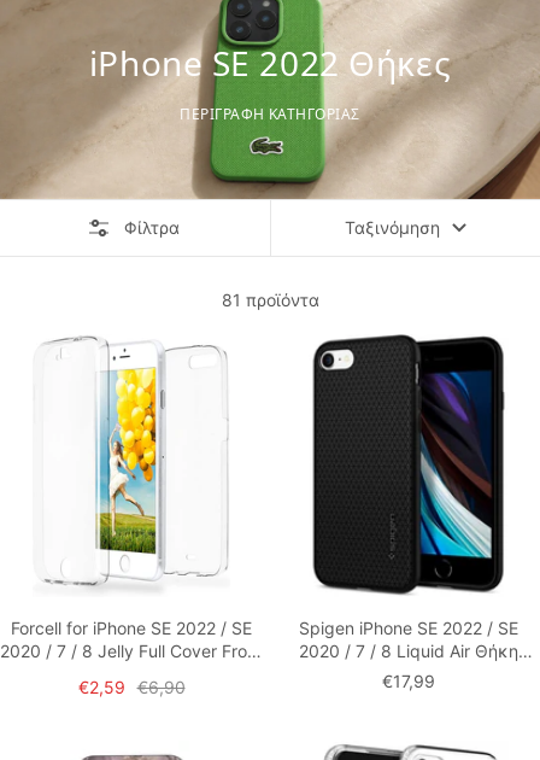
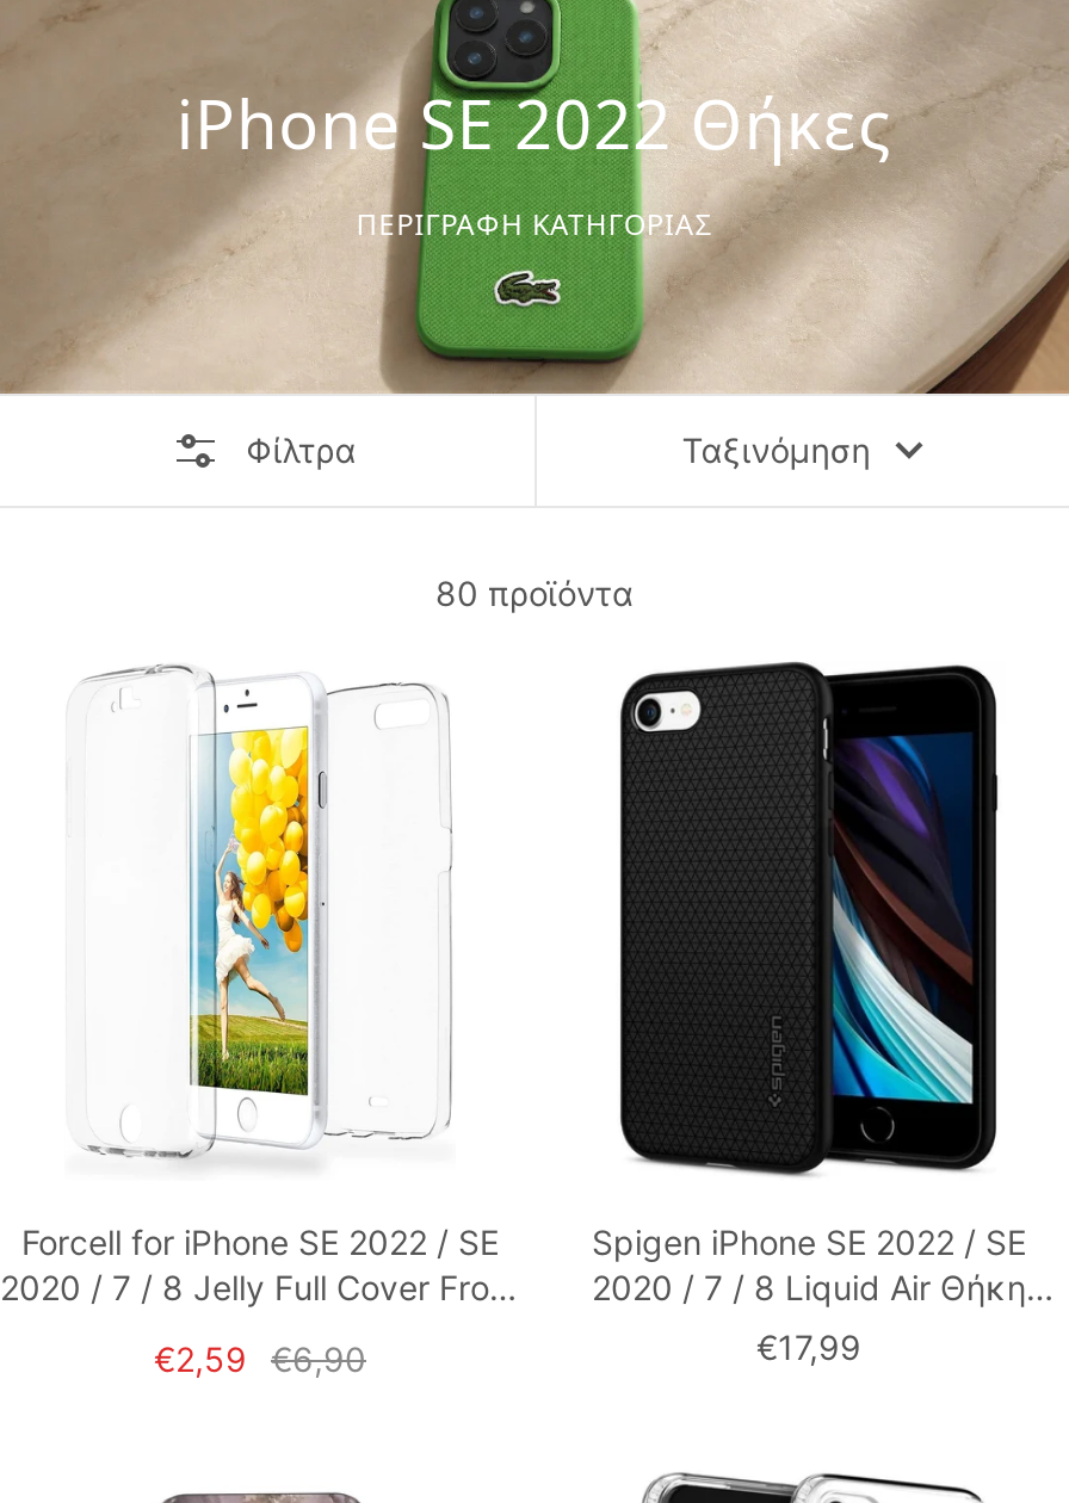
- 81 προϊόντα
+ 80 προϊόντα
